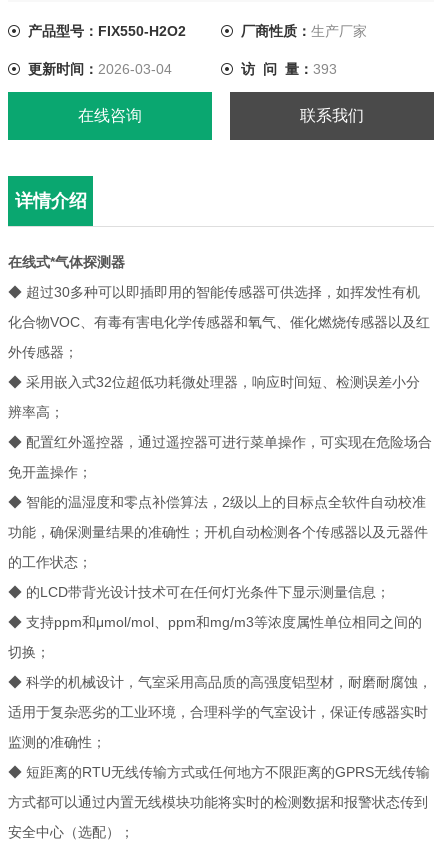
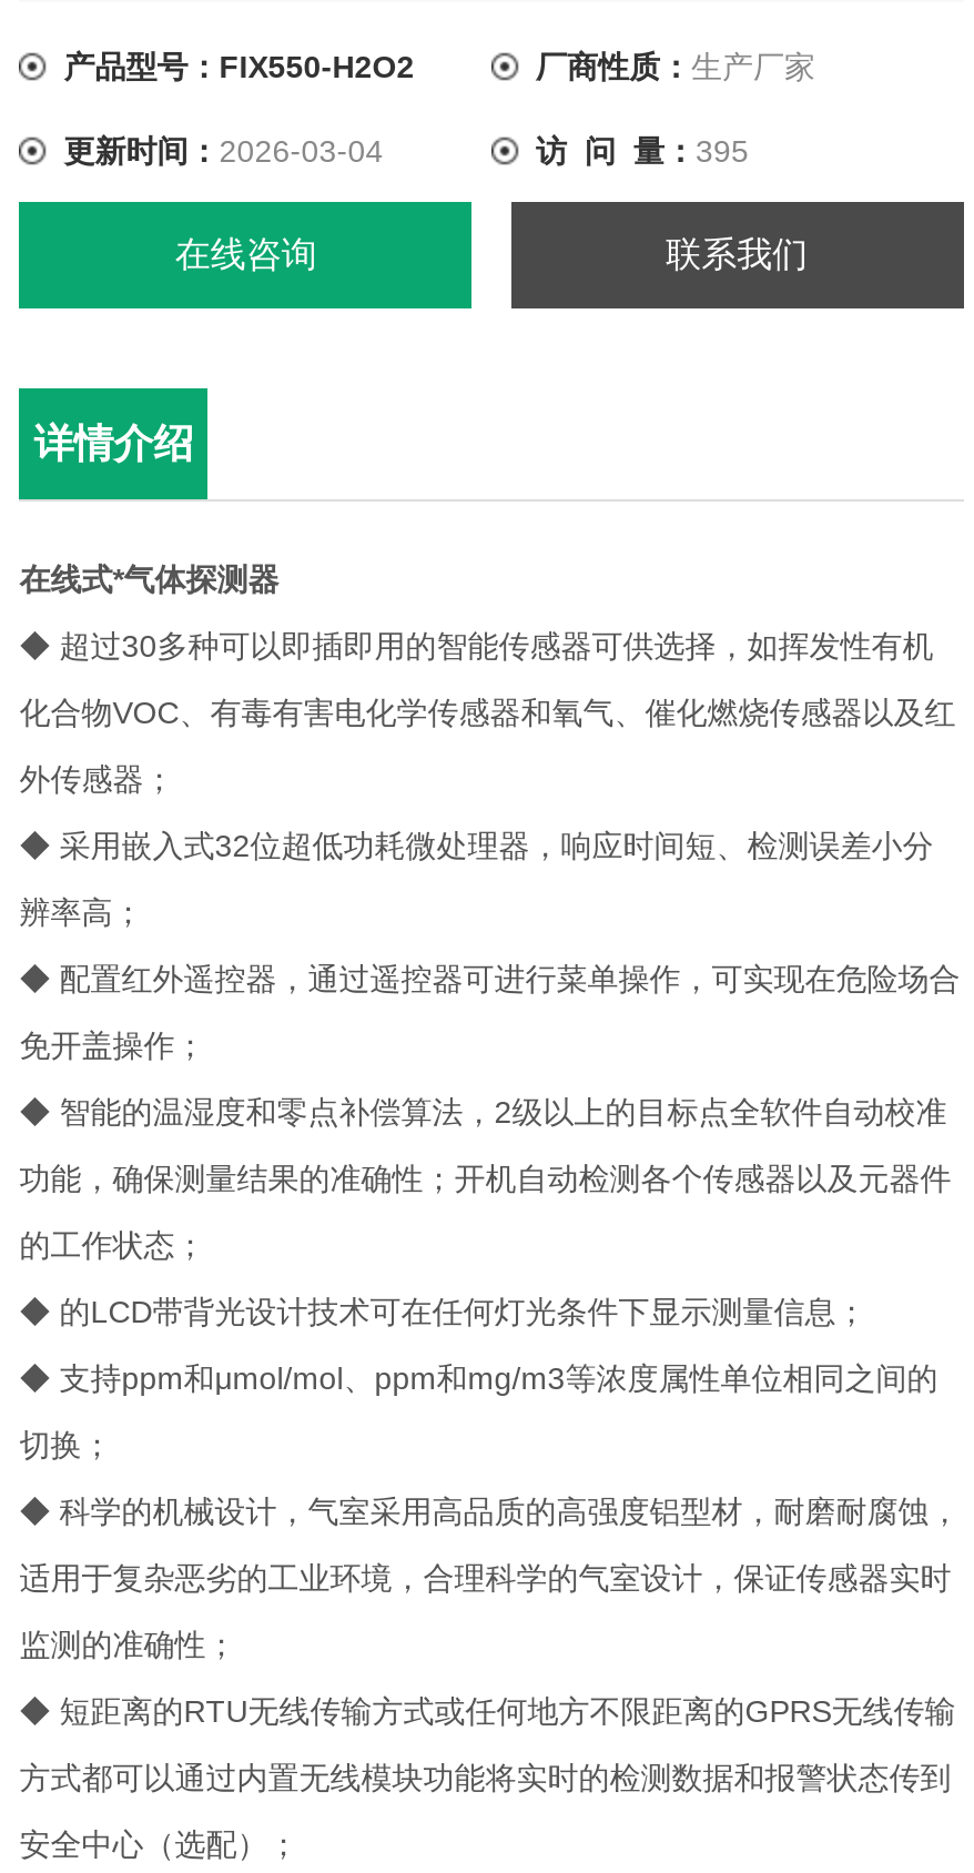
- 访 问 量：393
+ 访 问 量：395
